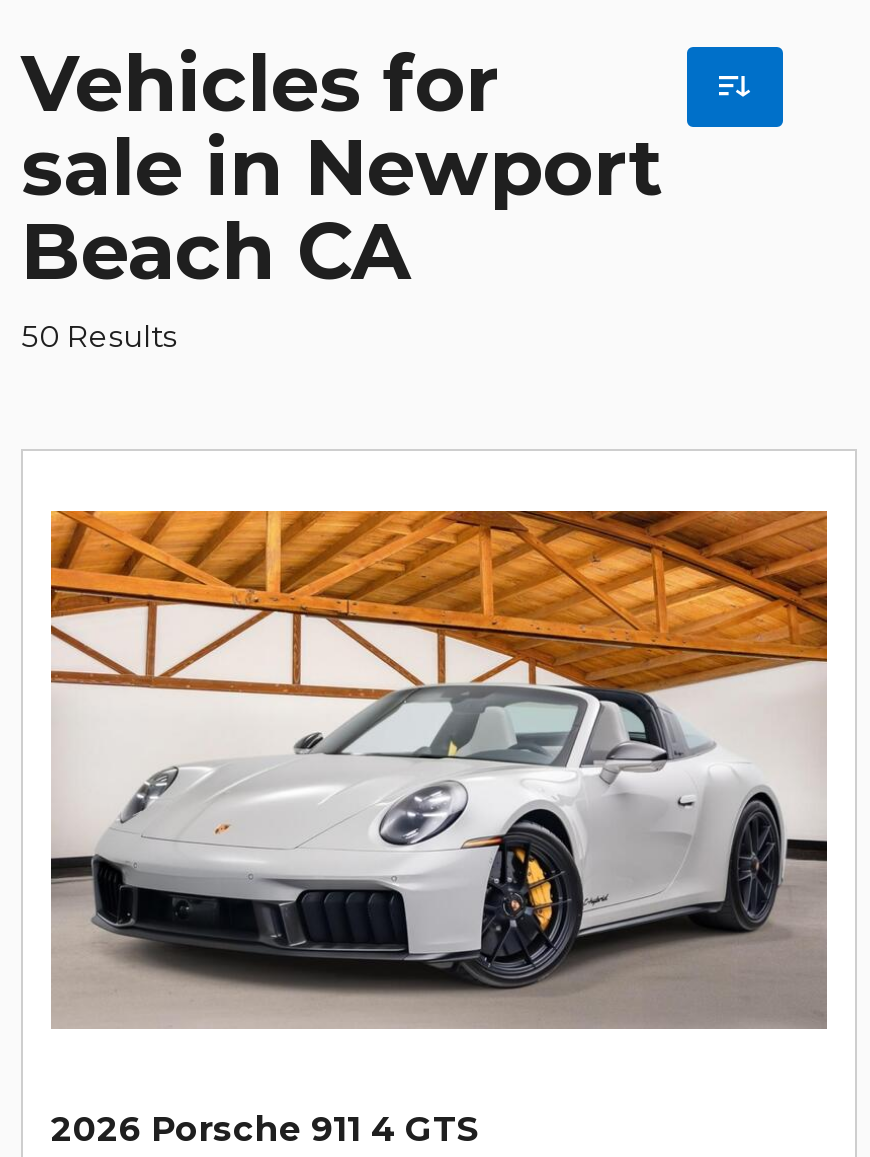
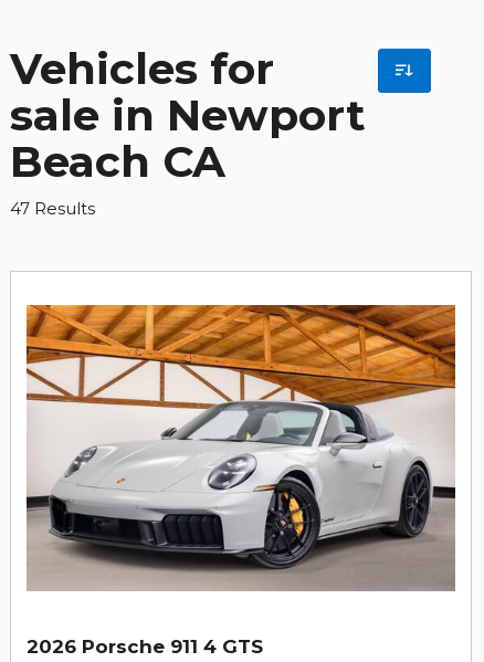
- 50 Results
+ 47 Results
